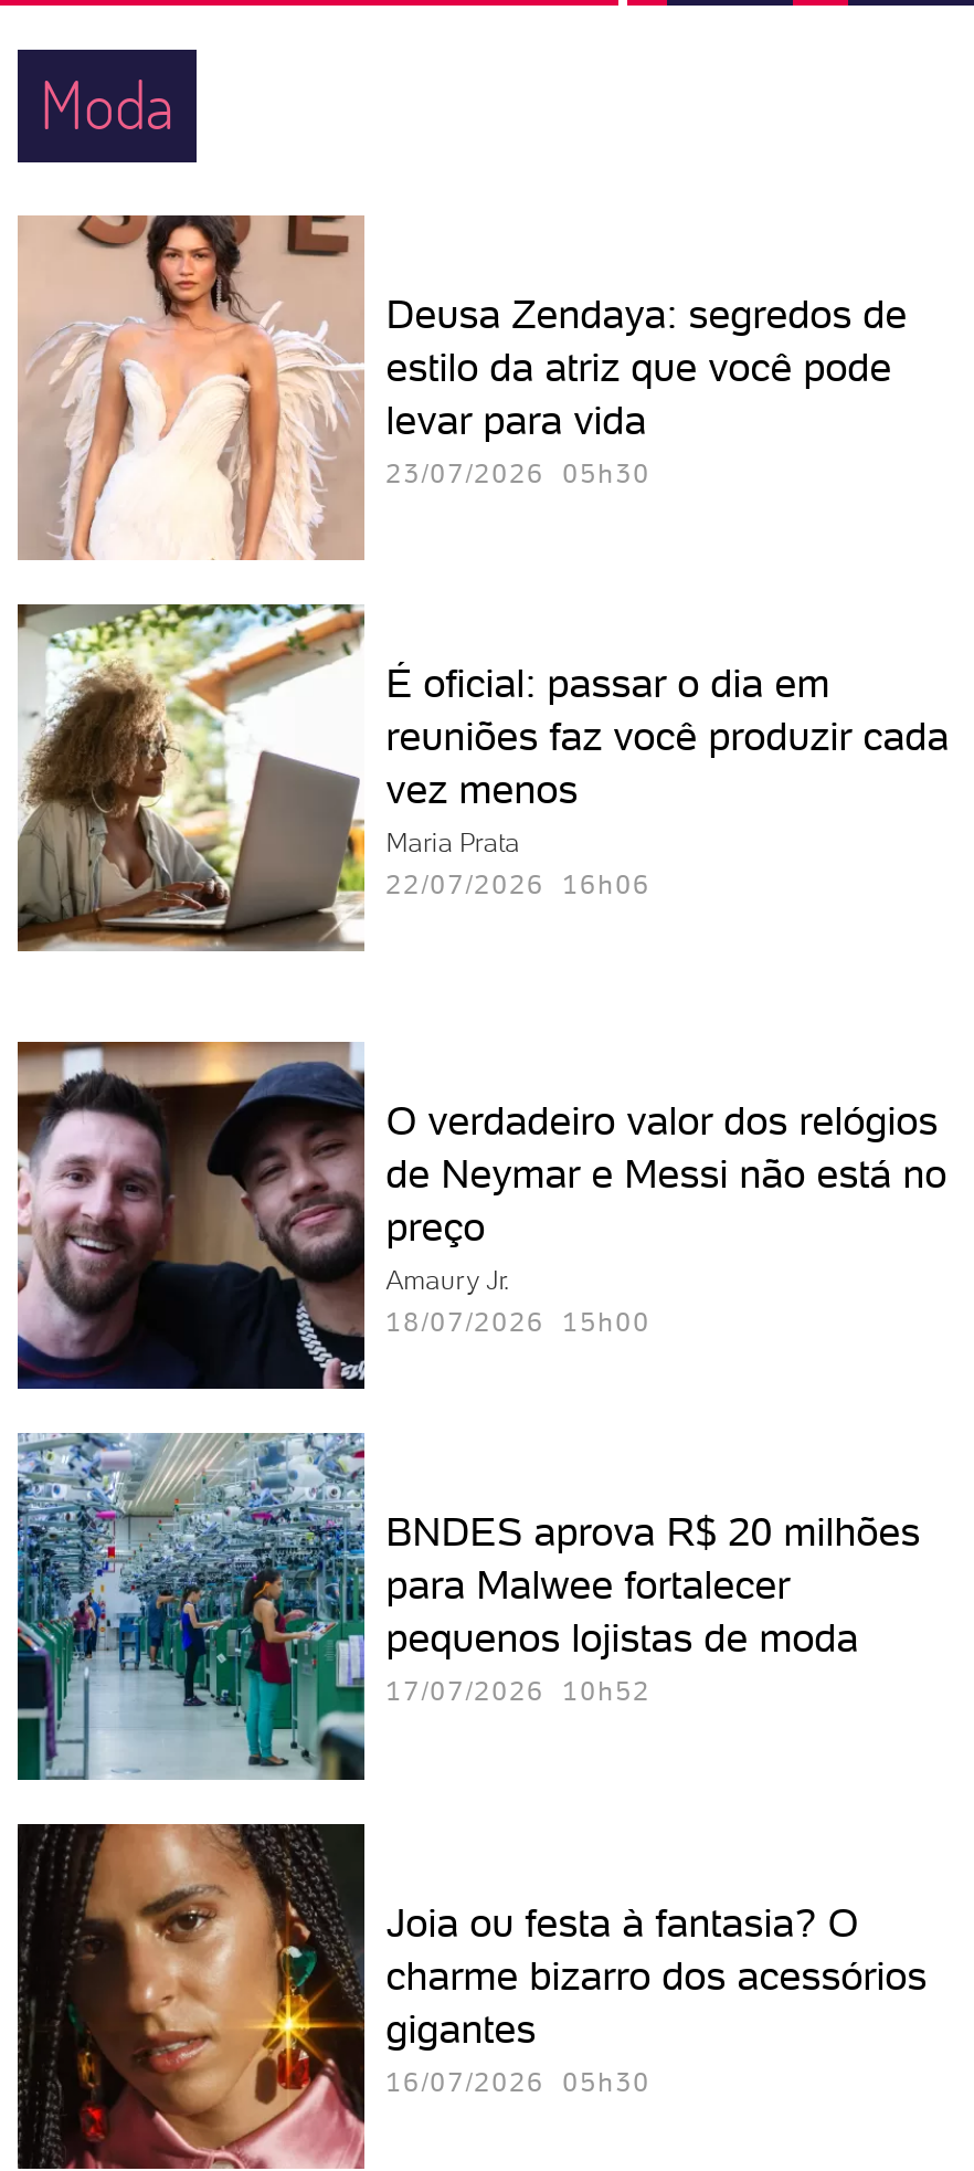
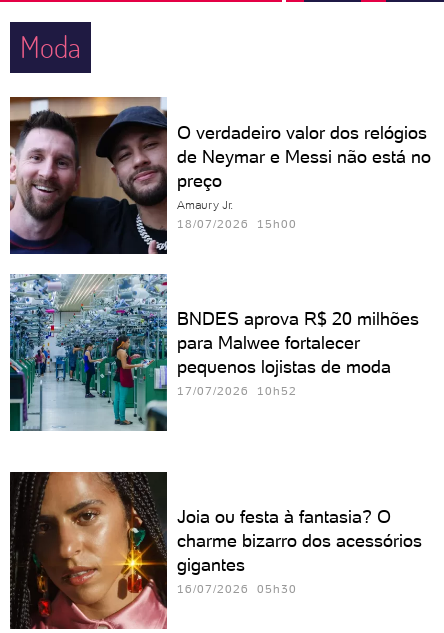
- [image]
- Deusa Zendaya: segredos de
- estilo da atriz que você pode
- levar para vida
- 23/07/2026 05h30

- [image]
- É oficial: passar o dia em
- reuniões faz você produzir cada
- vez menos
- Maria Prata
- 22/07/2026 16h06

moved up: [image] | O verdadeiro valor dos relógios | de Neymar e Messi não está no | ... | pequenos lojistas de moda | 17/07/2026 10h52
